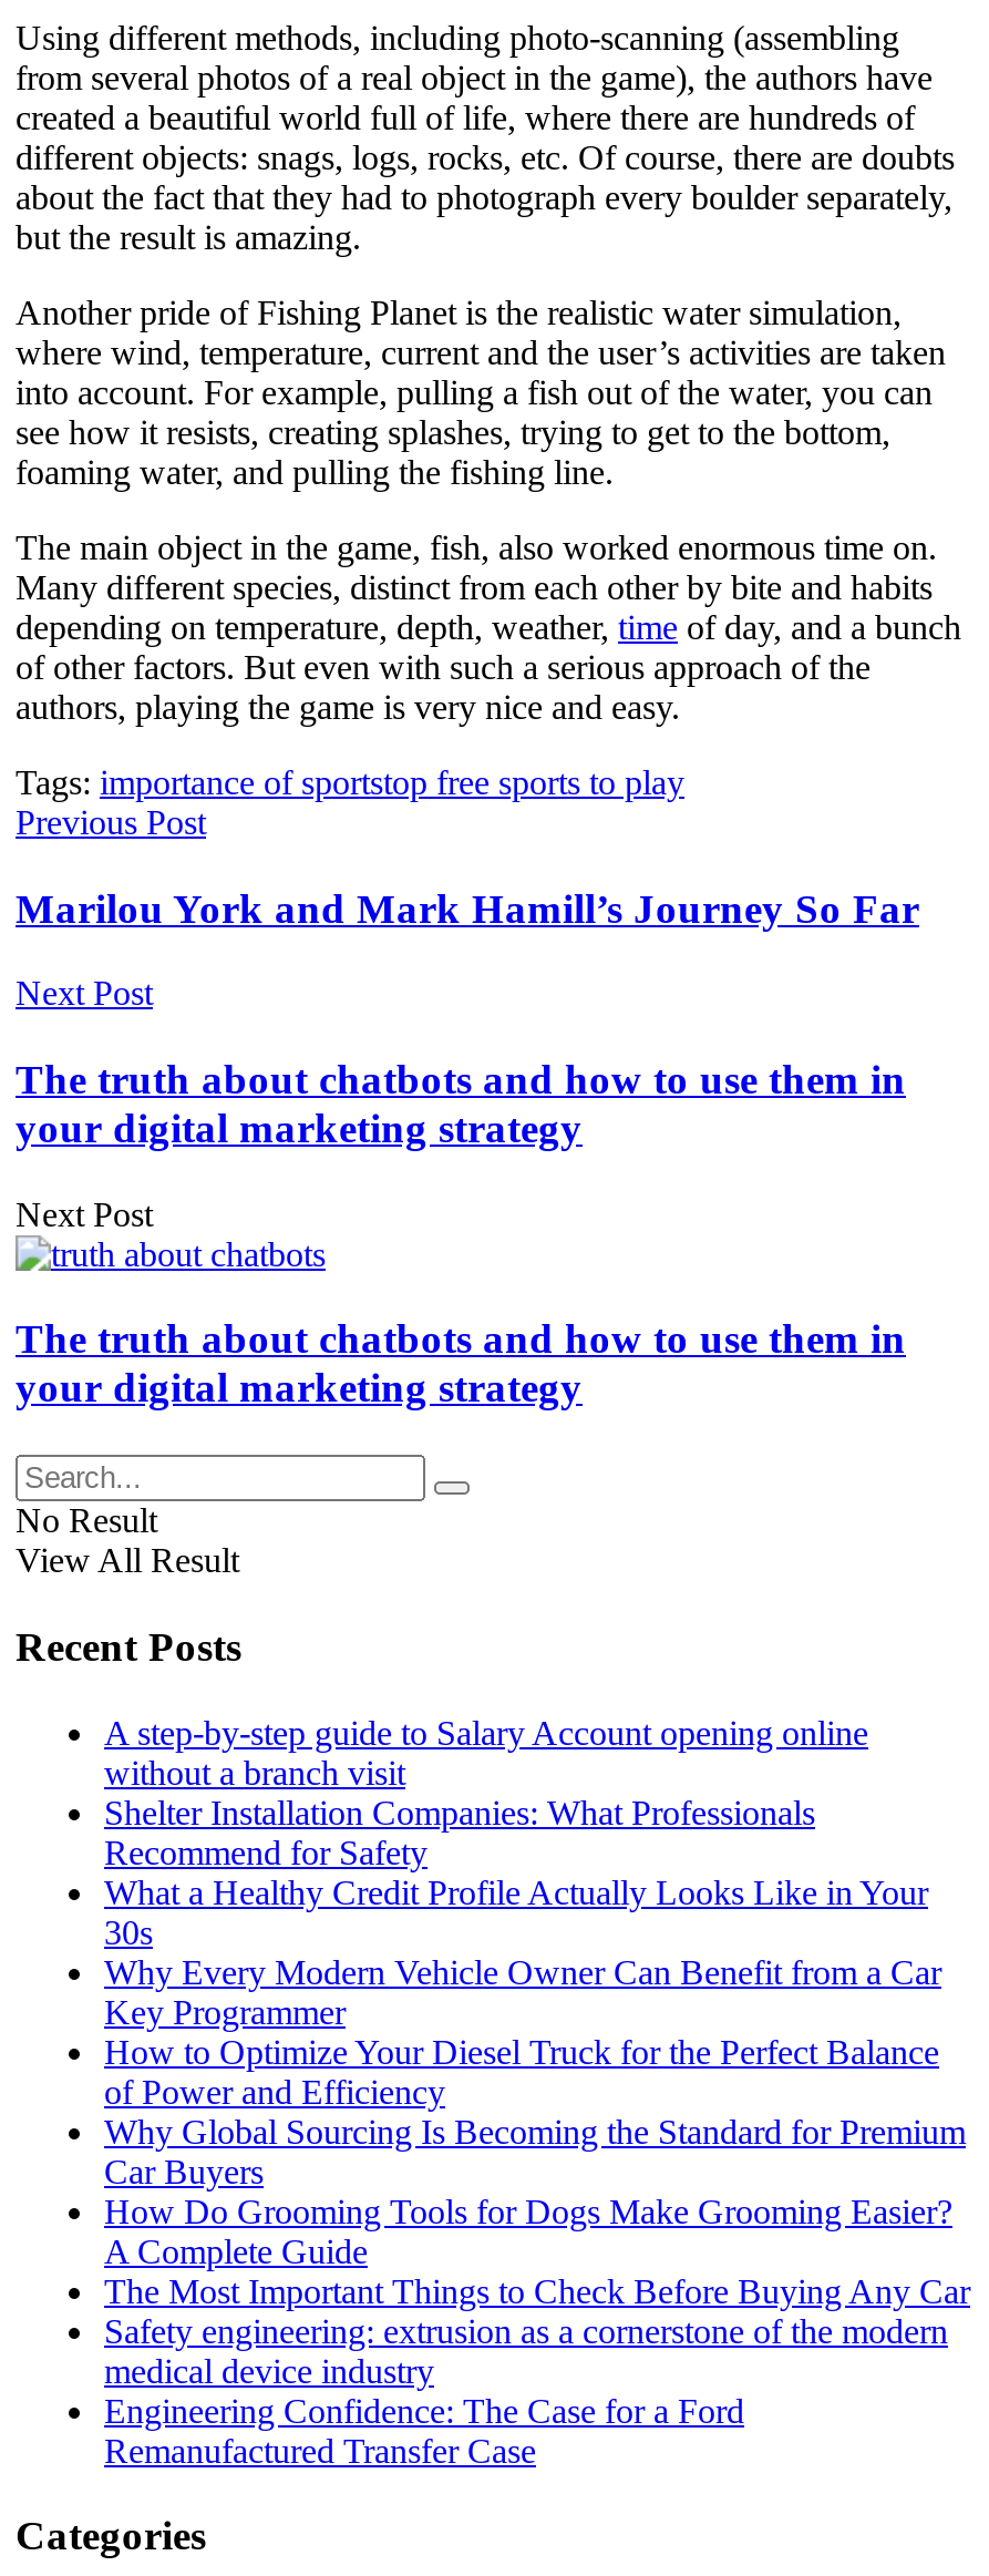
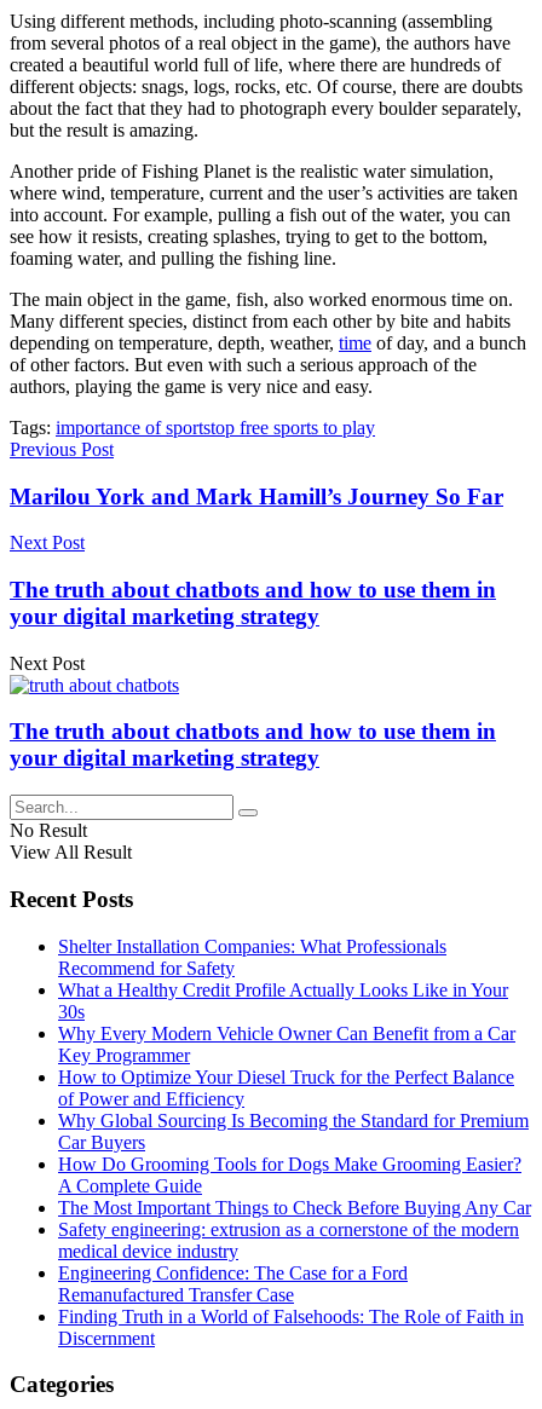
- A step-by-step guide to Salary Account opening online
- without a branch visit

moved up: Shelter Installation Companies: What Professionals | Recommend for Safety | What a Healthy Credit Profile Actually Looks Like in Your | ... | Engineering Confidence: The Case for a Ford | Remanufactured Transfer Case

+ Finding Truth in a World of Falsehoods: The Role of Faith in
+ Discernment
